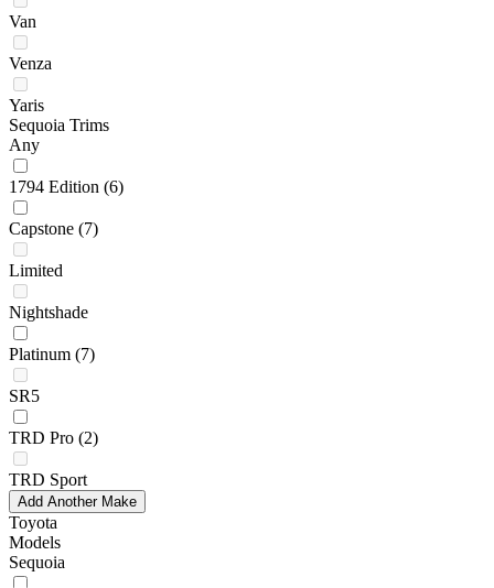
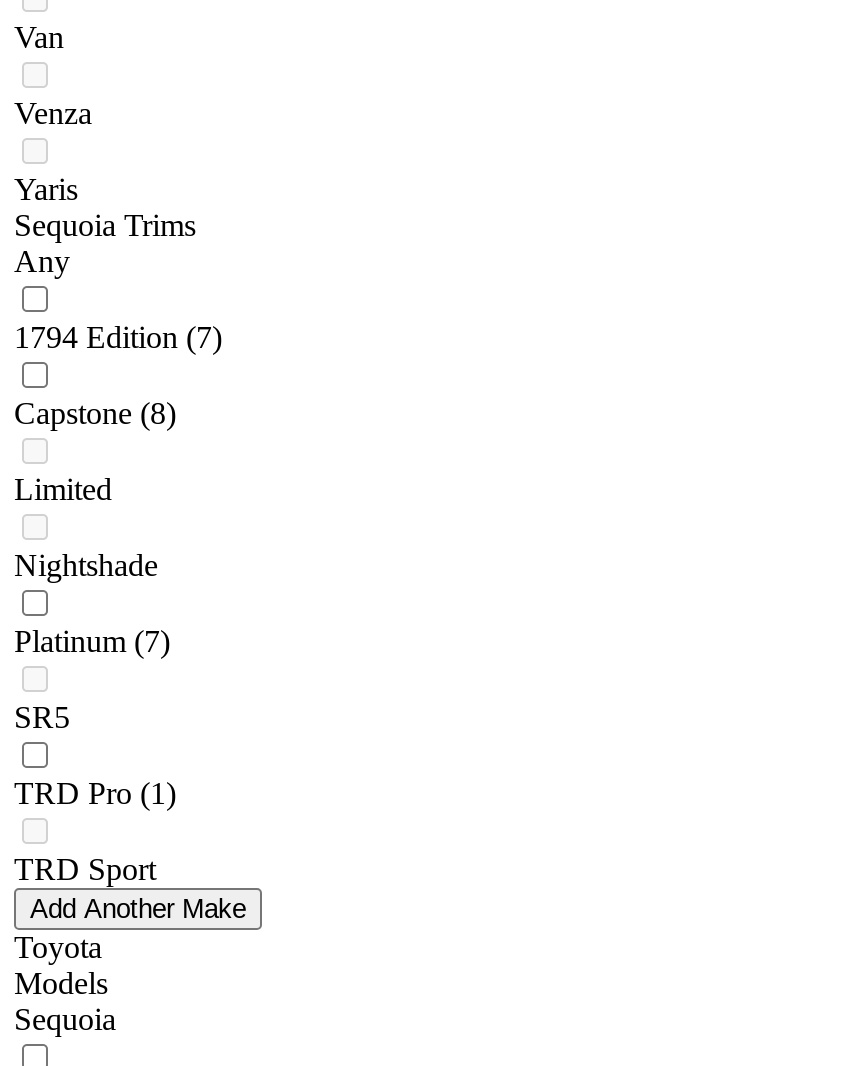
- 1794 Edition (6)
+ 1794 Edition (7)

- Capstone (7)
+ Capstone (8)

- TRD Pro (2)
+ TRD Pro (1)
